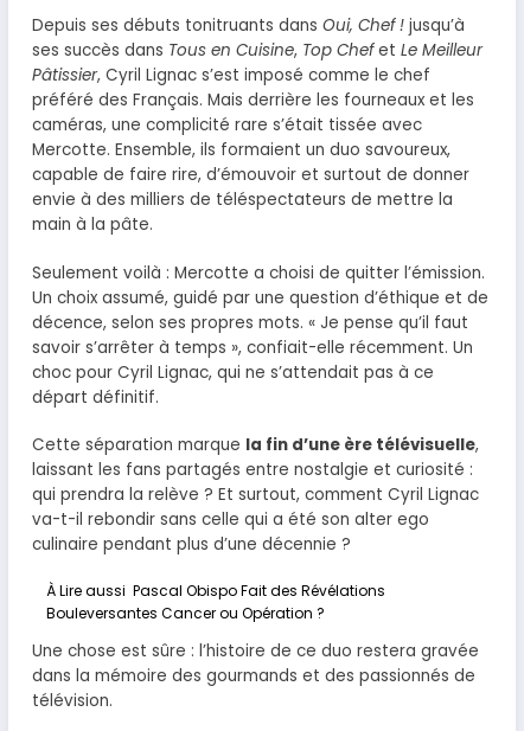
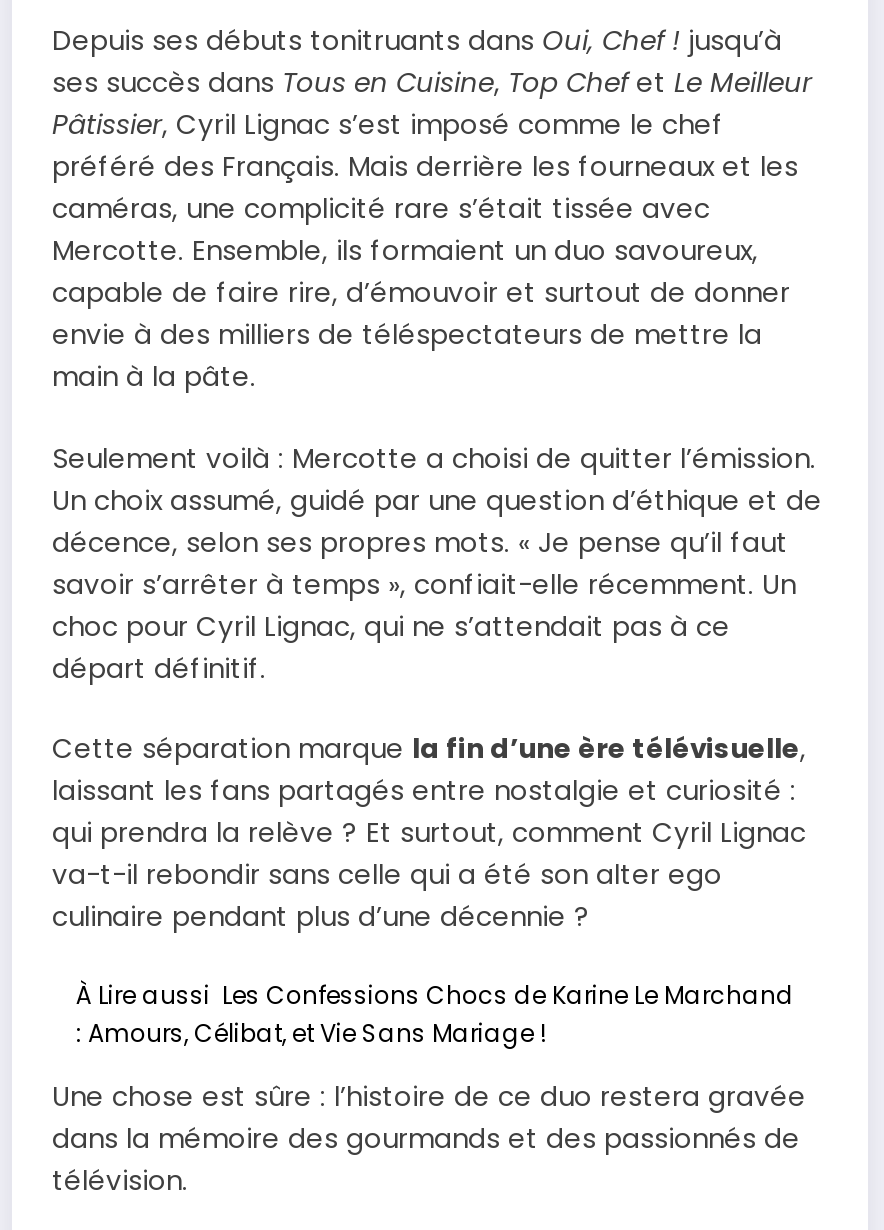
- À Lire aussi Pascal Obispo Fait des Révélations
- Bouleversantes Cancer ou Opération ?
+ À Lire aussi Les Confessions Chocs de Karine Le Marchand
+ : Amours, Célibat, et Vie Sans Mariage !
